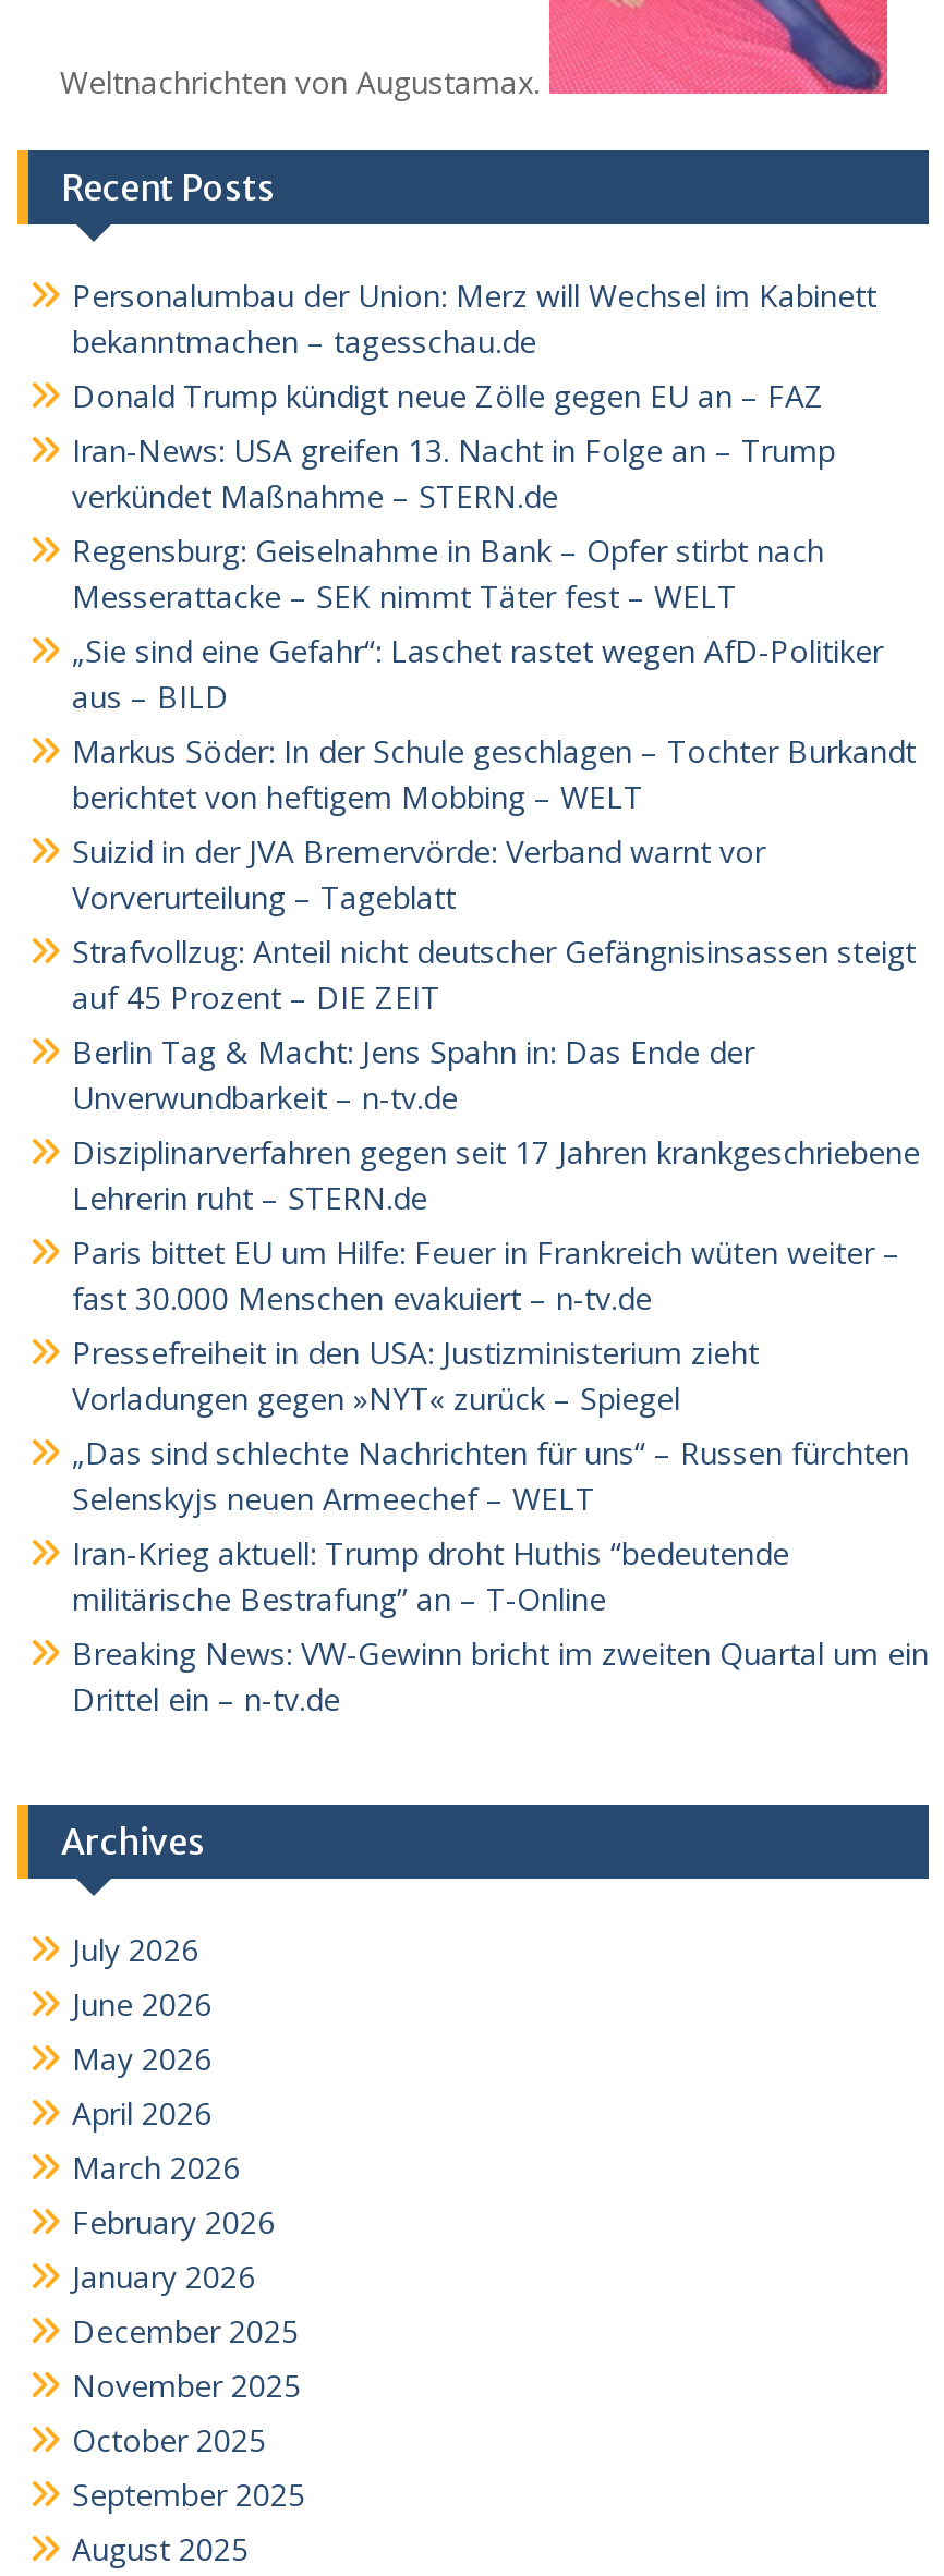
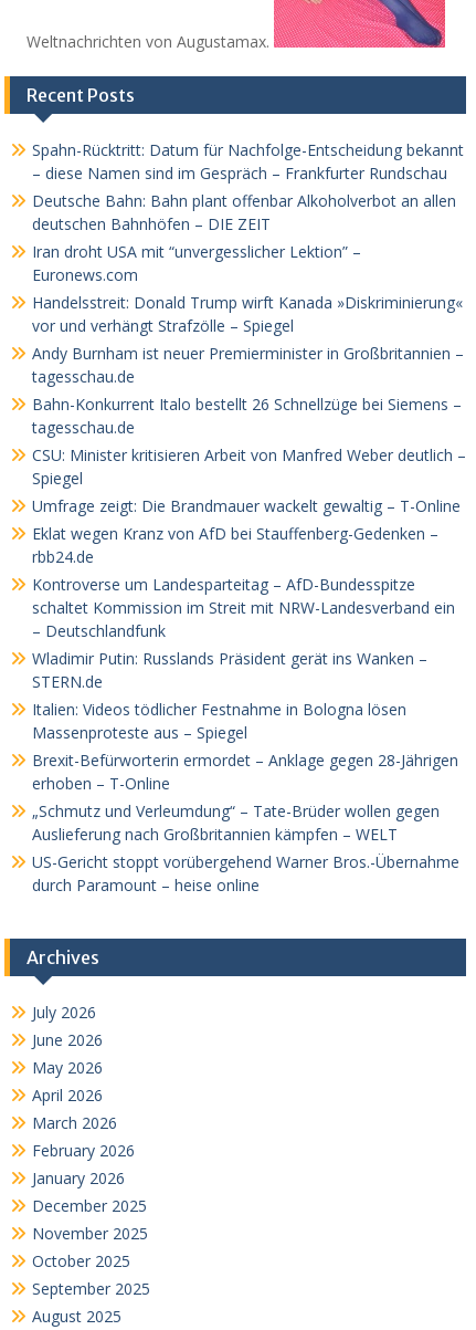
- Personalumbau der Union: Merz will Wechsel im Kabinett
- bekanntmachen – tagesschau.de
- Donald Trump kündigt neue Zölle gegen EU an – FAZ
- Iran-News: USA greifen 13. Nacht in Folge an – Trump
- verkündet Maßnahme – STERN.de
- Regensburg: Geiselnahme in Bank – Opfer stirbt nach
- Messerattacke – SEK nimmt Täter fest – WELT
- „Sie sind eine Gefahr“: Laschet rastet wegen AfD-Politiker
- aus – BILD
- Markus Söder: In der Schule geschlagen – Tochter Burkandt
- berichtet von heftigem Mobbing – WELT
- Suizid in der JVA Bremervörde: Verband warnt vor
- Vorverurteilung – Tageblatt
- Strafvollzug: Anteil nicht deutscher Gefängnisinsassen steigt
- auf 45 Prozent – DIE ZEIT
- Berlin Tag & Macht: Jens Spahn in: Das Ende der
- Unverwundbarkeit – n-tv.de
- Disziplinarverfahren gegen seit 17 Jahren krankgeschriebene
- Lehrerin ruht – STERN.de
- Paris bittet EU um Hilfe: Feuer in Frankreich wüten weiter –
- fast 30.000 Menschen evakuiert – n-tv.de
- Pressefreiheit in den USA: Justizministerium zieht
- Vorladungen gegen »NYT« zurück – Spiegel
- „Das sind schlechte Nachrichten für uns“ – Russen fürchten
- Selenskyjs neuen Armeechef – WELT
- Iran-Krieg aktuell: Trump droht Huthis “bedeutende
- militärische Bestrafung” an – T-Online
- Breaking News: VW-Gewinn bricht im zweiten Quartal um ein
- Drittel ein – n-tv.de
+ Spahn-Rücktritt: Datum für Nachfolge-Entscheidung bekannt
+ – diese Namen sind im Gespräch – Frankfurter Rundschau
+ Deutsche Bahn: Bahn plant offenbar Alkoholverbot an allen
+ deutschen Bahnhöfen – DIE ZEIT
+ Iran droht USA mit “unvergesslicher Lektion” –
+ Euronews.com
+ Handelsstreit: Donald Trump wirft Kanada »Diskriminierung«
+ vor und verhängt Strafzölle – Spiegel
+ Andy Burnham ist neuer Premierminister in Großbritannien –
+ tagesschau.de
+ Bahn-Konkurrent Italo bestellt 26 Schnellzüge bei Siemens –
+ tagesschau.de
+ CSU: Minister kritisieren Arbeit von Manfred Weber deutlich –
+ Spiegel
+ Umfrage zeigt: Die Brandmauer wackelt gewaltig – T-Online
+ Eklat wegen Kranz von AfD bei Stauffenberg-Gedenken –
+ rbb24.de
+ Kontroverse um Landesparteitag – AfD-Bundesspitze
+ schaltet Kommission im Streit mit NRW-Landesverband ein
+ – Deutschlandfunk
+ Wladimir Putin: Russlands Präsident gerät ins Wanken –
+ STERN.de
+ Italien: Videos tödlicher Festnahme in Bologna lösen
+ Massenproteste aus – Spiegel
+ Brexit-Befürworterin ermordet – Anklage gegen 28-Jährigen
+ erhoben – T-Online
+ „Schmutz und Verleumdung“ – Tate-Brüder wollen gegen
+ Auslieferung nach Großbritannien kämpfen – WELT
+ US-Gericht stoppt vorübergehend Warner Bros.-Übernahme
+ durch Paramount – heise online
